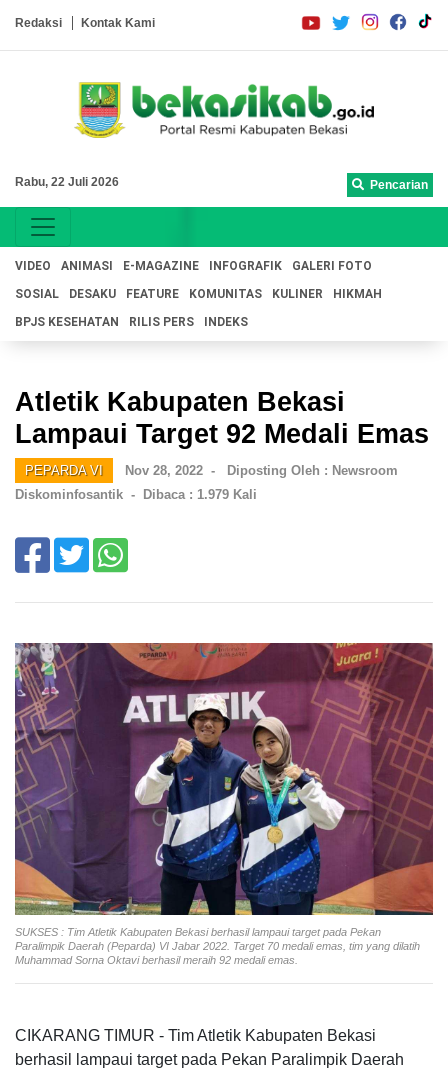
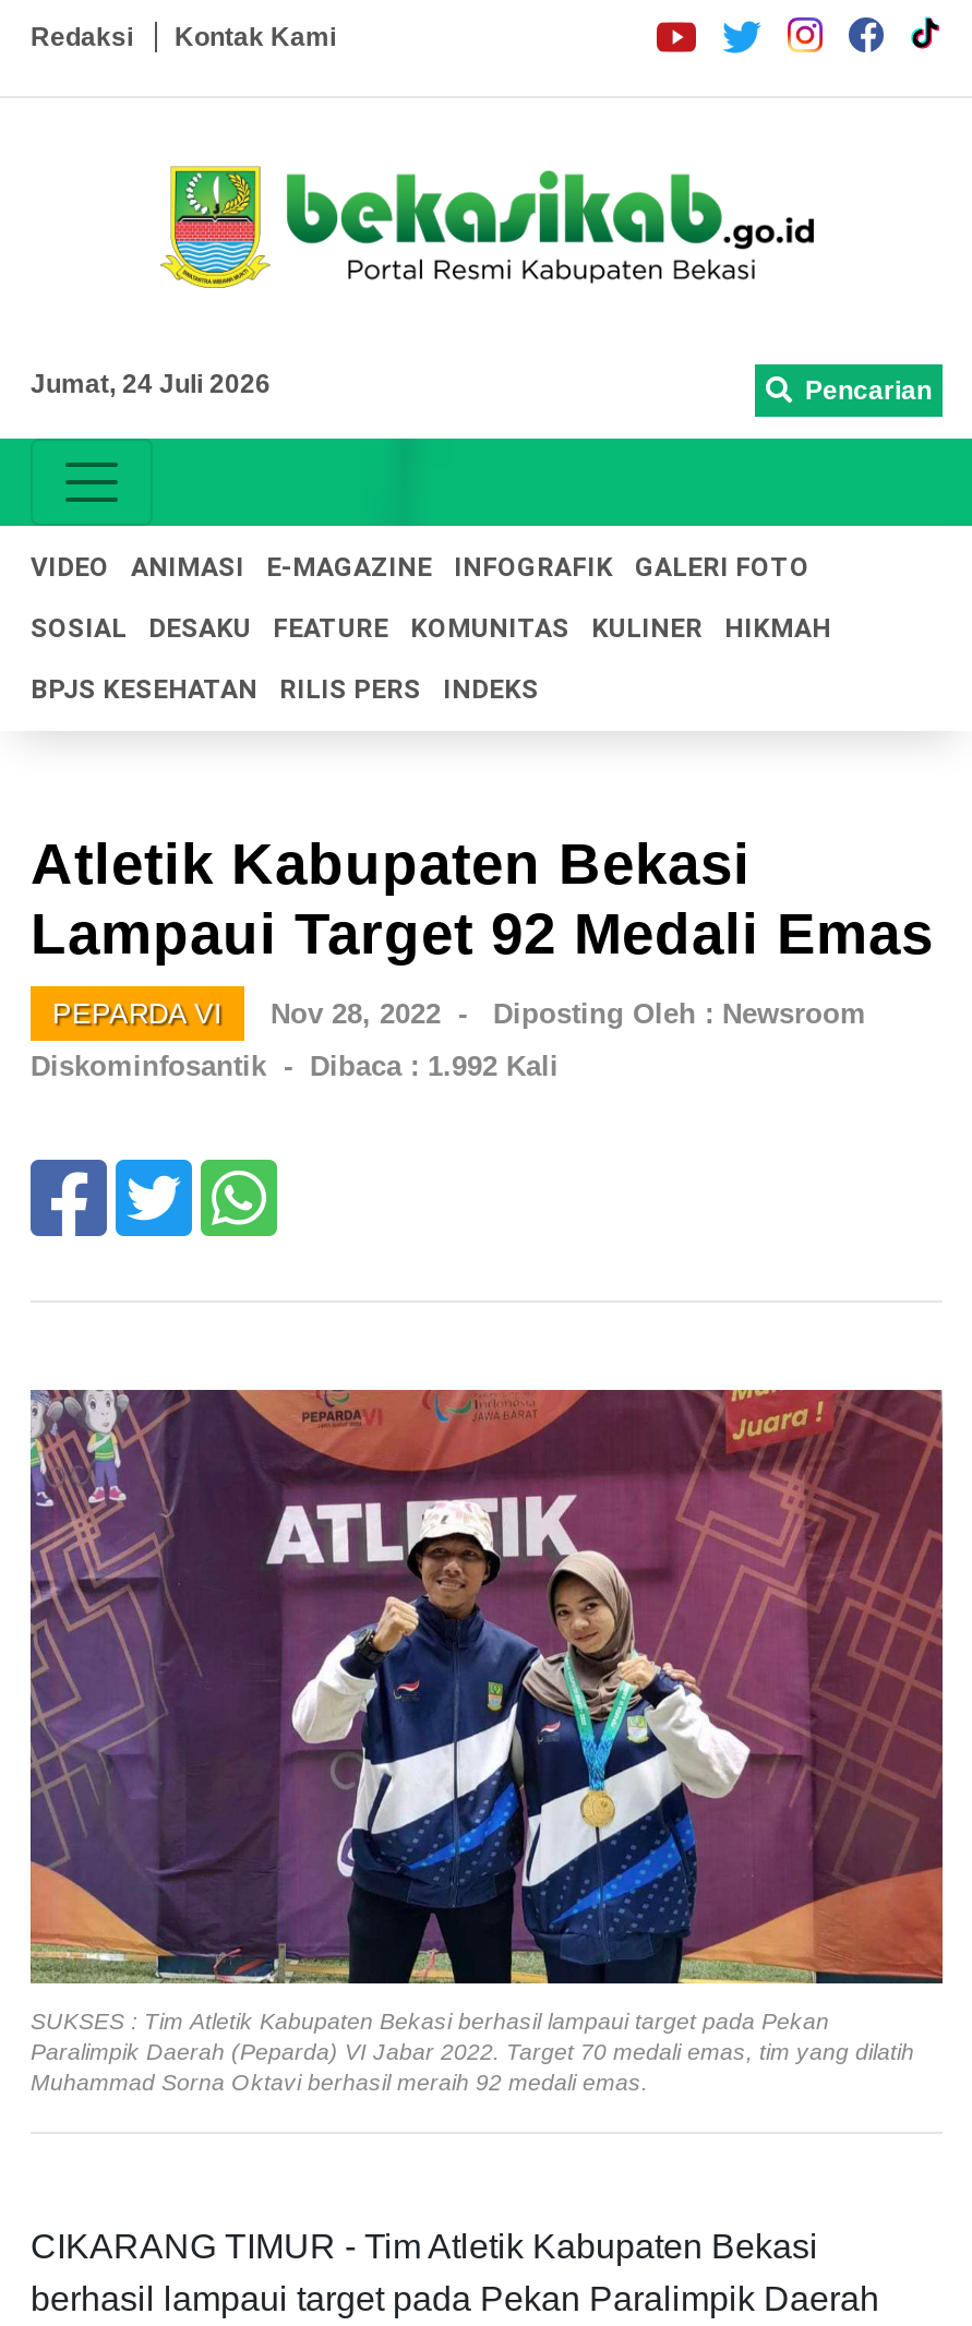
- Rabu, 22 Juli 2026
+ Jumat, 24 Juli 2026

- Diskominfosantik - Dibaca : 1.979 Kali
+ Diskominfosantik - Dibaca : 1.992 Kali
